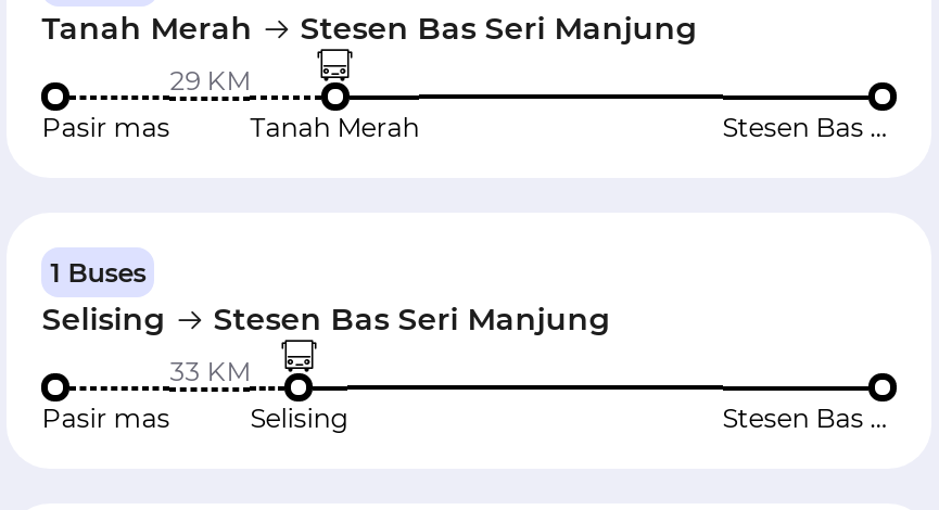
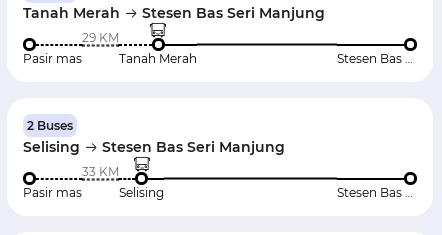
- 1 Buses
+ 2 Buses
